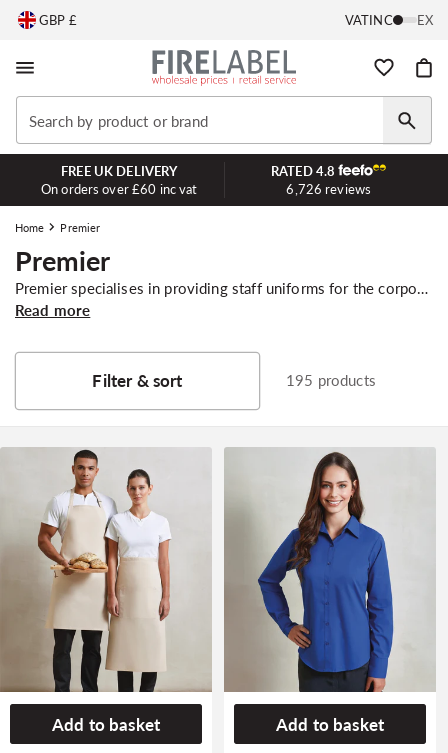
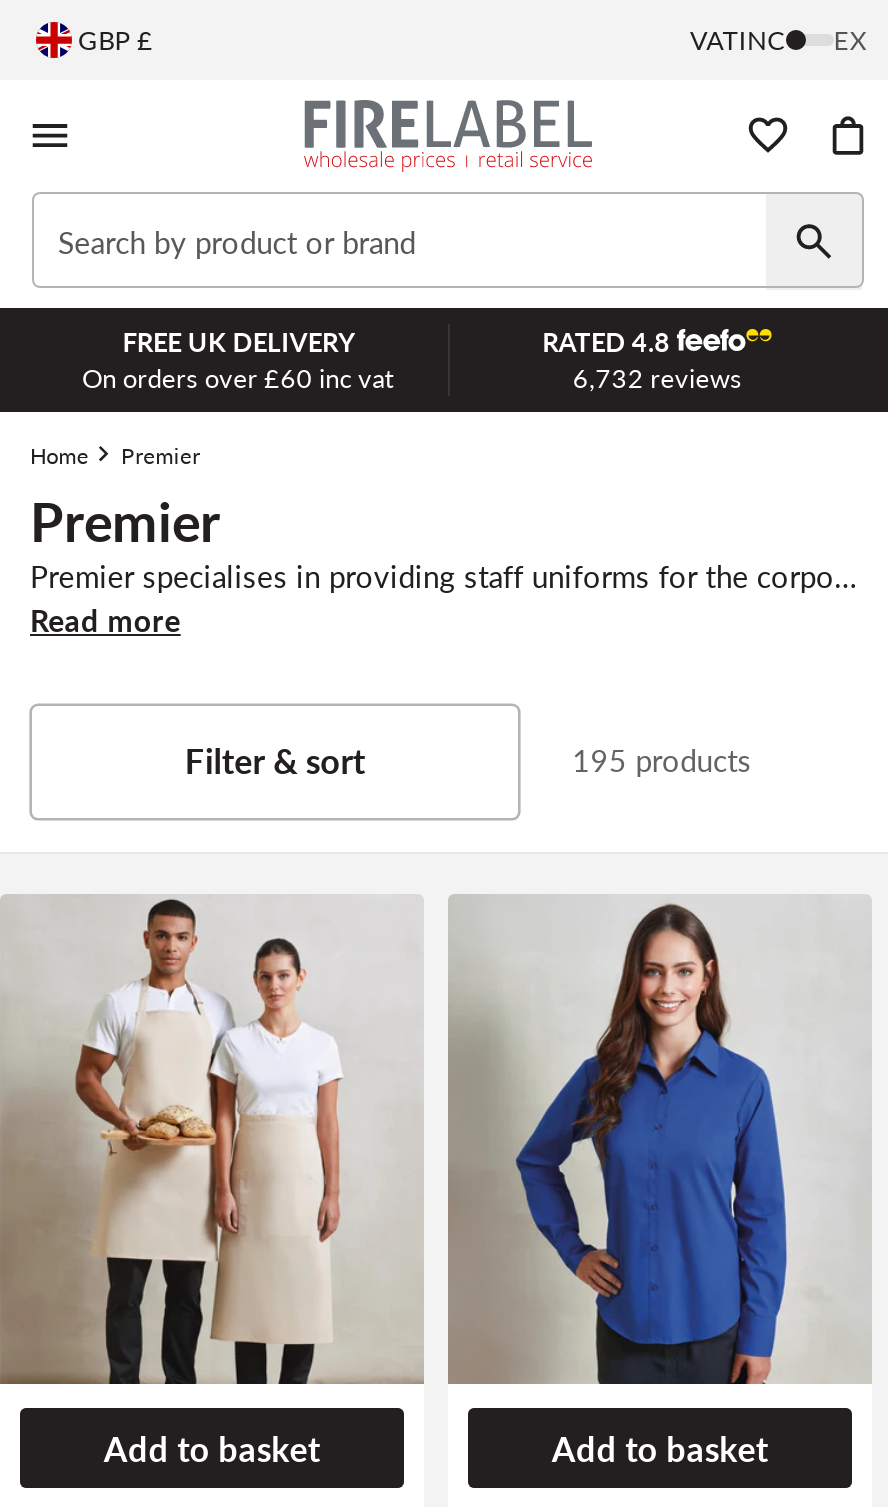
- 6,726 reviews
+ 6,732 reviews
